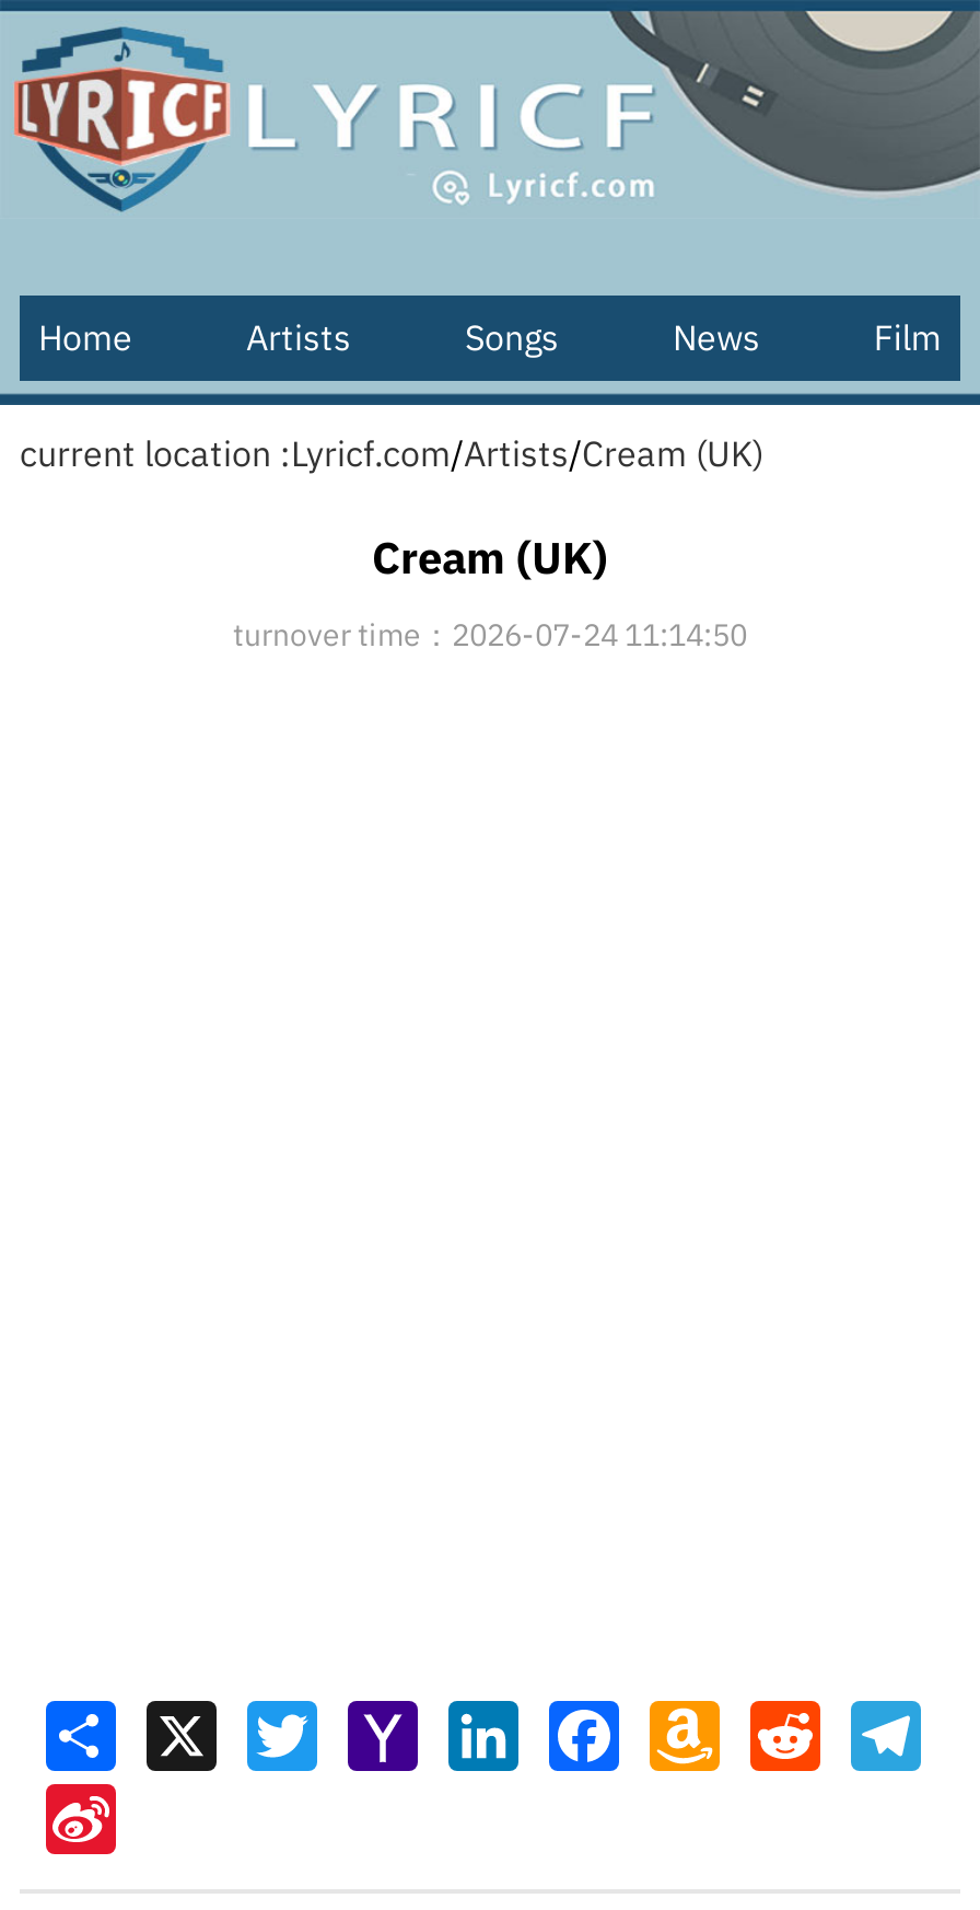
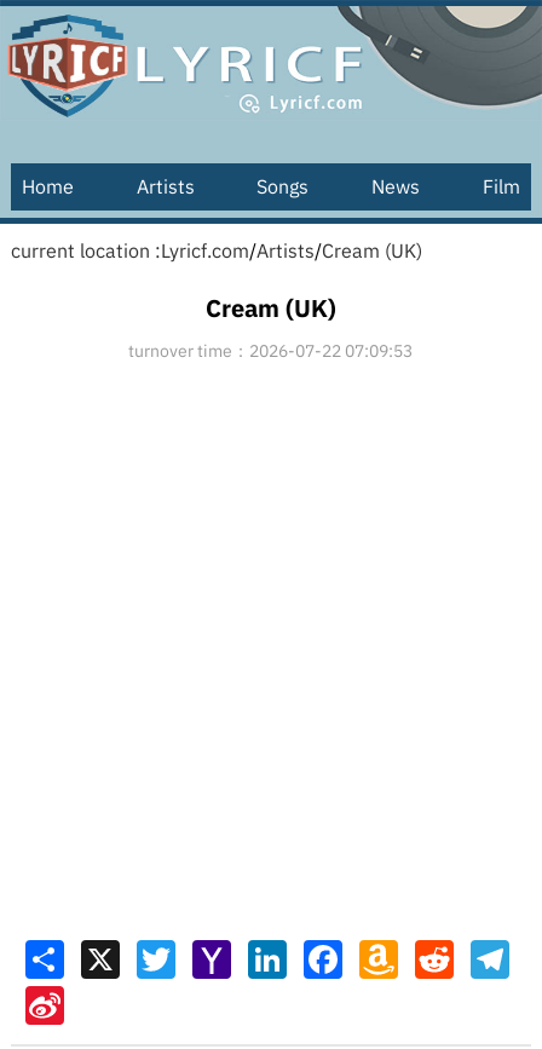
- turnover time：2026-07-24 11:14:50
+ turnover time：2026-07-22 07:09:53
